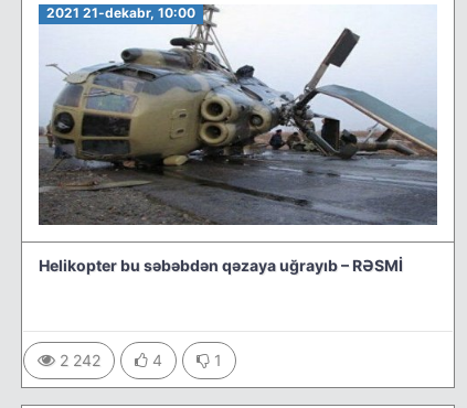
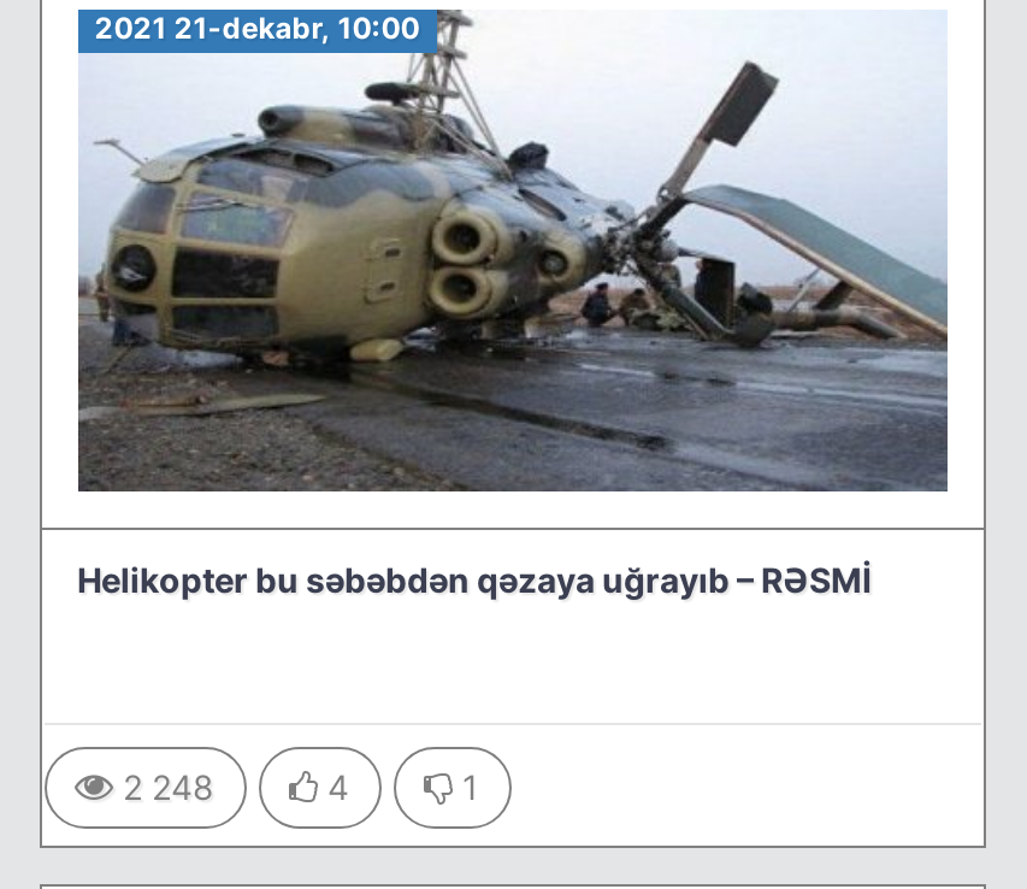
- 2 242
+ 2 248
